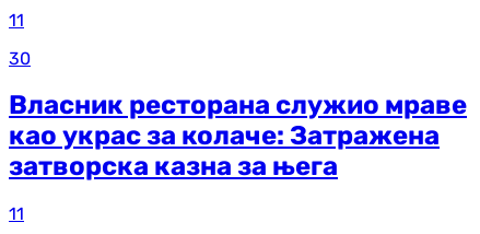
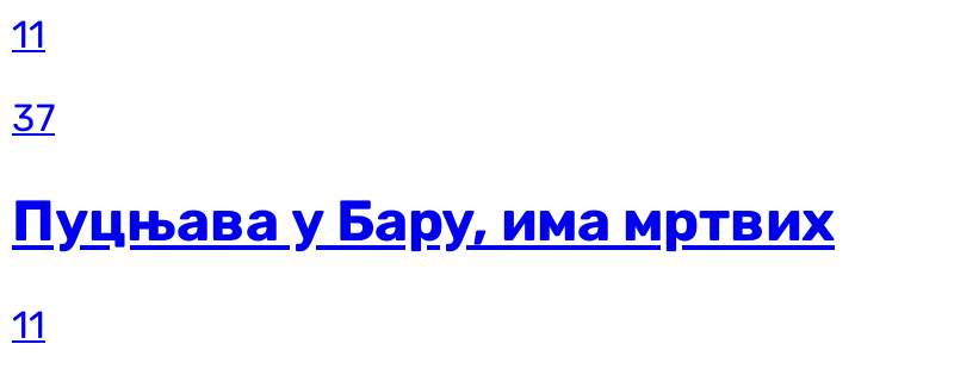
- 30
+ 37

- Власник ресторана служио мраве
- као украс за колаче: Затражена
- затворска казна за њега
+ Пуцњава у Бару, има мртвих
